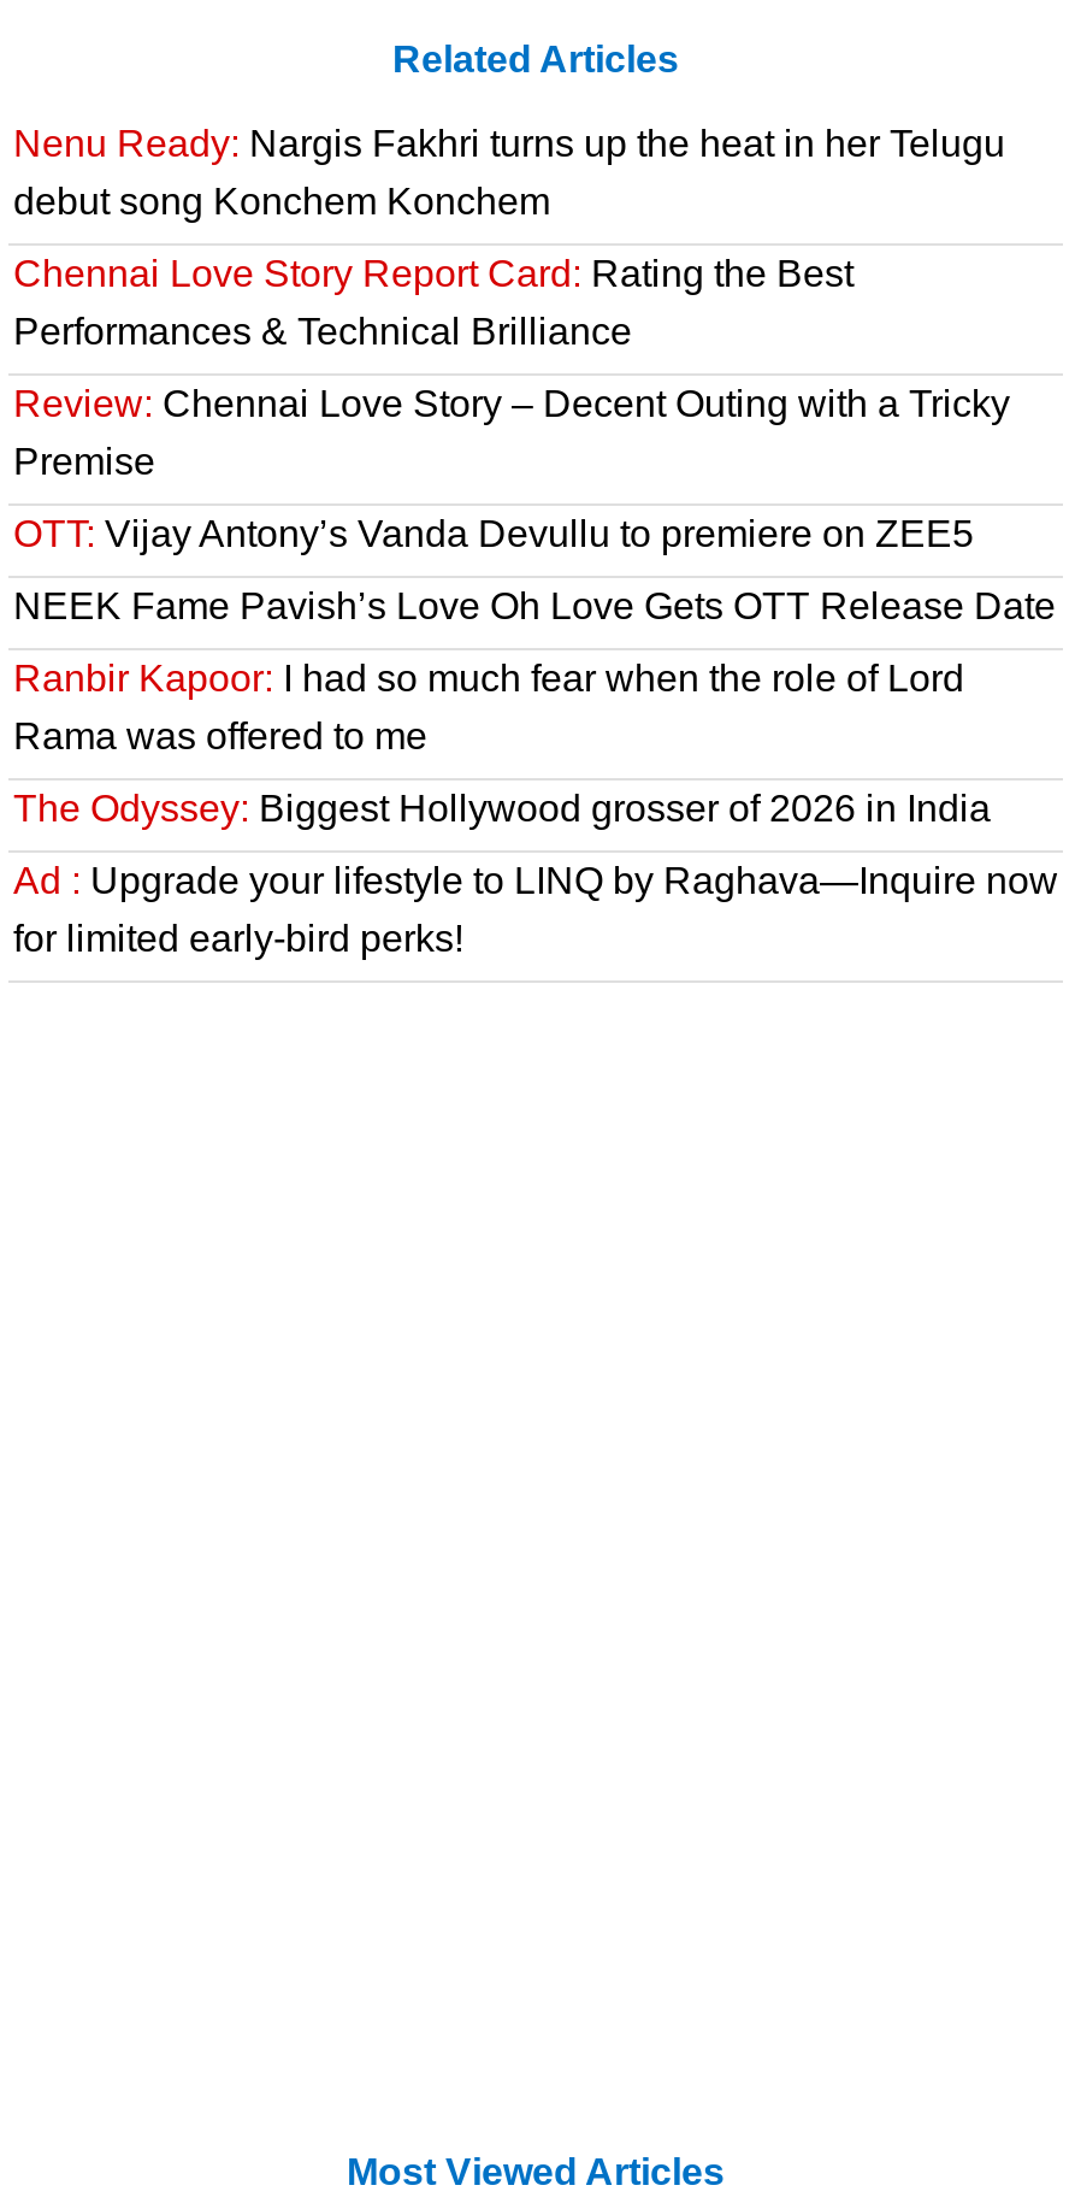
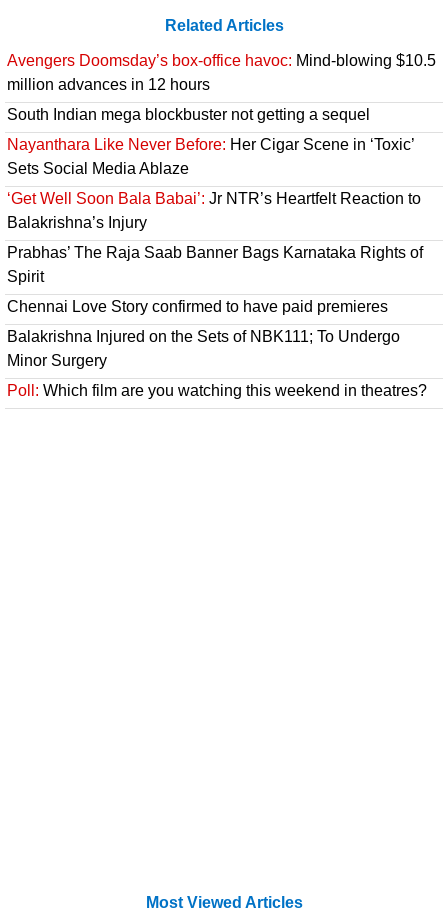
- Nenu Ready: Nargis Fakhri turns up the heat in her Telugu
- debut song Konchem Konchem
+ Avengers Doomsday’s box-office havoc: Mind-blowing $10.5
+ million advances in 12 hours

- Chennai Love Story Report Card: Rating the Best
- Performances & Technical Brilliance
+ South Indian mega blockbuster not getting a sequel

- Review: Chennai Love Story – Decent Outing with a Tricky
- Premise
+ Nayanthara Like Never Before: Her Cigar Scene in ‘Toxic’
+ Sets Social Media Ablaze

- OTT: Vijay Antony’s Vanda Devullu to premiere on ZEE5
+ ‘Get Well Soon Bala Babai’: Jr NTR’s Heartfelt Reaction to
+ Balakrishna’s Injury

- NEEK Fame Pavish’s Love Oh Love Gets OTT Release Date
+ Prabhas’ The Raja Saab Banner Bags Karnataka Rights of
+ Spirit

- Ranbir Kapoor: I had so much fear when the role of Lord
- Rama was offered to me
+ Chennai Love Story confirmed to have paid premieres

- The Odyssey: Biggest Hollywood grosser of 2026 in India
+ Balakrishna Injured on the Sets of NBK111; To Undergo
+ Minor Surgery

- Ad : Upgrade your lifestyle to LINQ by Raghava—Inquire now
- for limited early-bird perks!
+ Poll: Which film are you watching this weekend in theatres?
